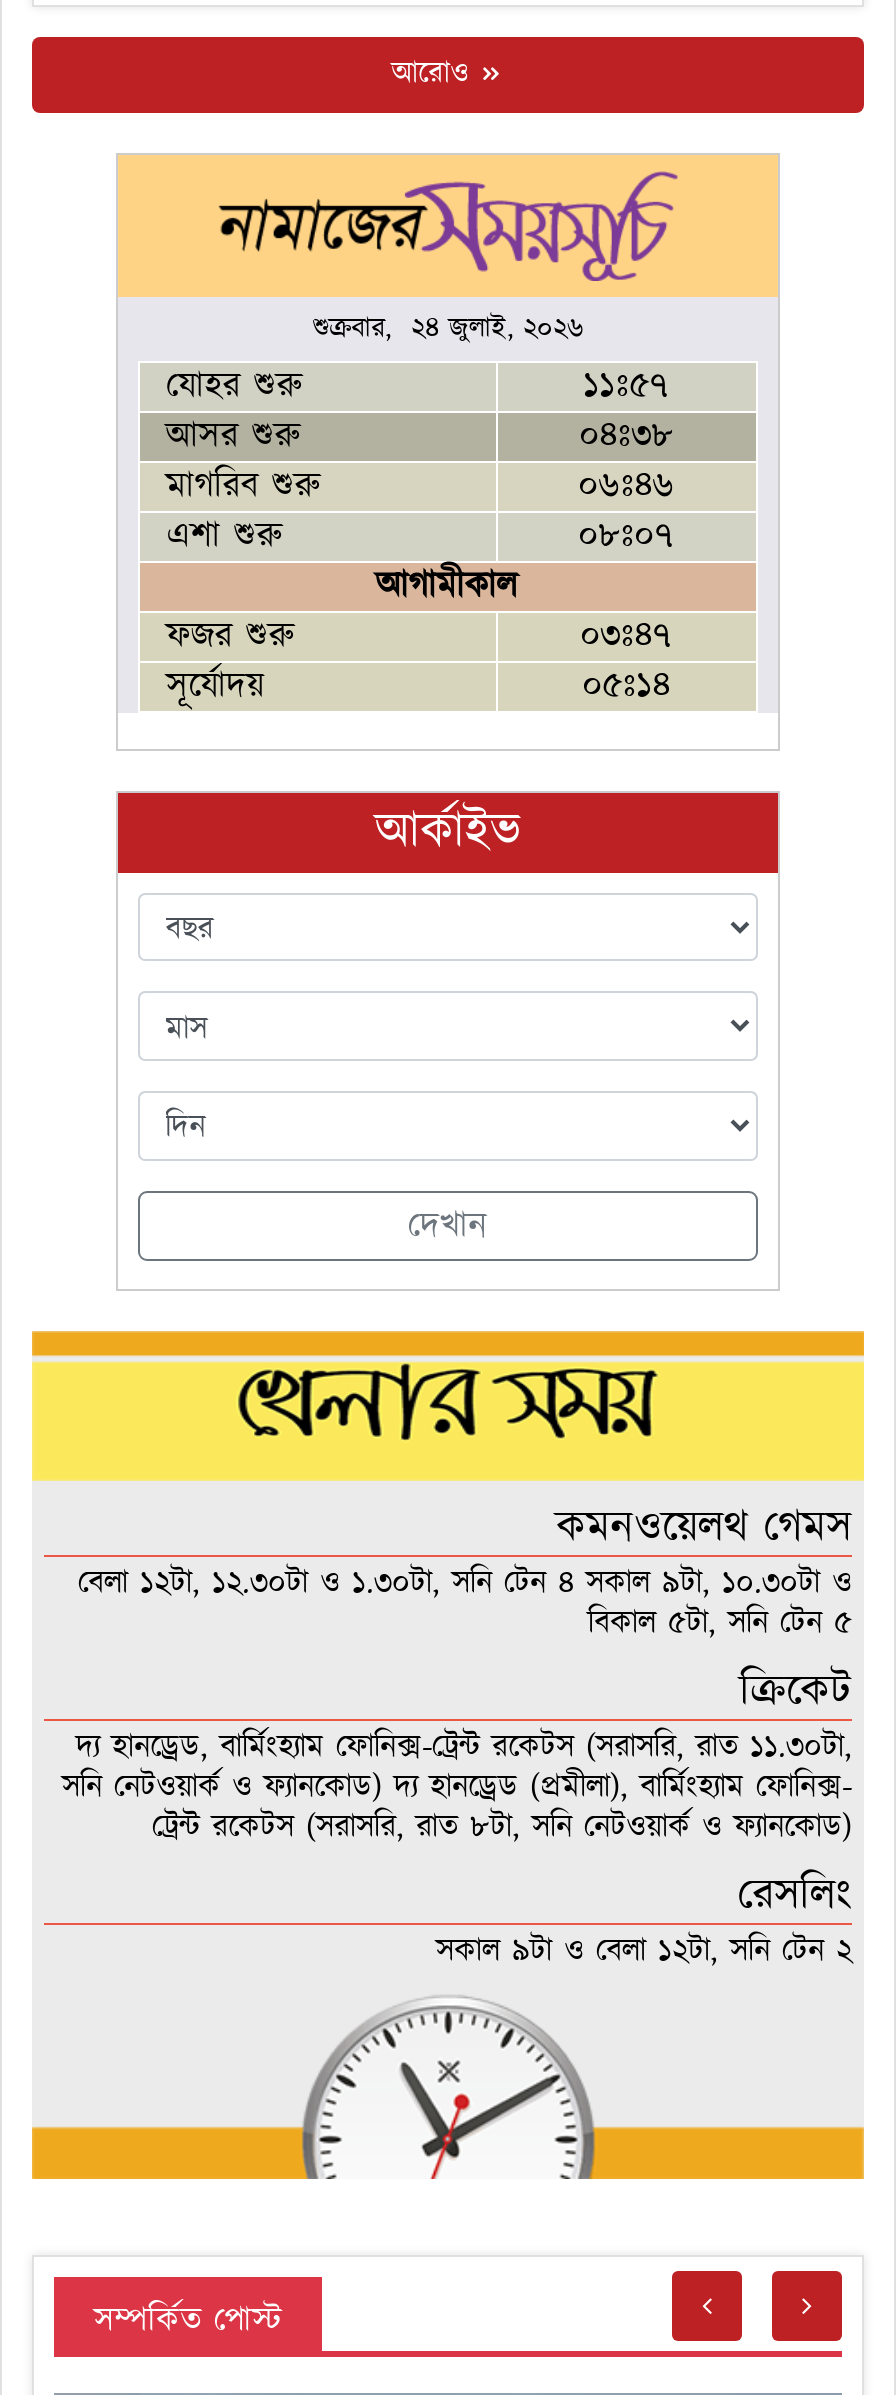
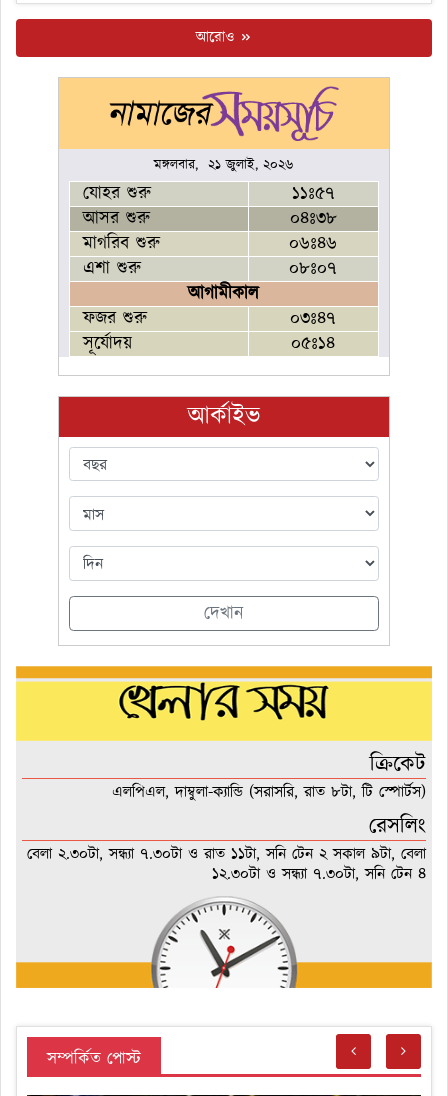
- শুক্রবার, ২৪ জুলাই, ২০২৬
+ মঙ্গলবার, ২১ জুলাই, ২০২৬

- কমনওয়েলথ গেমস
- বেলা ১২টা, ১২.৩০টা ও ১.৩০টা, সনি টেন ৪ সকাল ৯টা, ১০.৩০টা ও
- বিকাল ৫টা, সনি টেন ৫

- দ্য হানড্রেড, বার্মিংহ্যাম ফোনিক্স-ট্রেন্ট রকেটস (সরাসরি, রাত ১১.৩০টা,
- সনি নেটওয়ার্ক ও ফ্যানকোড) দ্য হানড্রেড (প্রমীলা), বার্মিংহ্যাম ফোনিক্স-
- ট্রেন্ট রকেটস (সরাসরি, রাত ৮টা, সনি নেটওয়ার্ক ও ফ্যানকোড)
+ এলপিএল, দাম্বুলা-ক্যান্ডি (সরাসরি, রাত ৮টা, টি স্পোর্টস)

moved up: রেসলিং

- সকাল ৯টা ও বেলা ১২টা, সনি টেন ২
+ বেলা ২.৩০টা, সন্ধ্যা ৭.৩০টা ও রাত ১১টা, সনি টেন ২ সকাল ৯টা, বেলা
+ ১২.৩০টা ও সন্ধ্যা ৭.৩০টা, সনি টেন ৪
